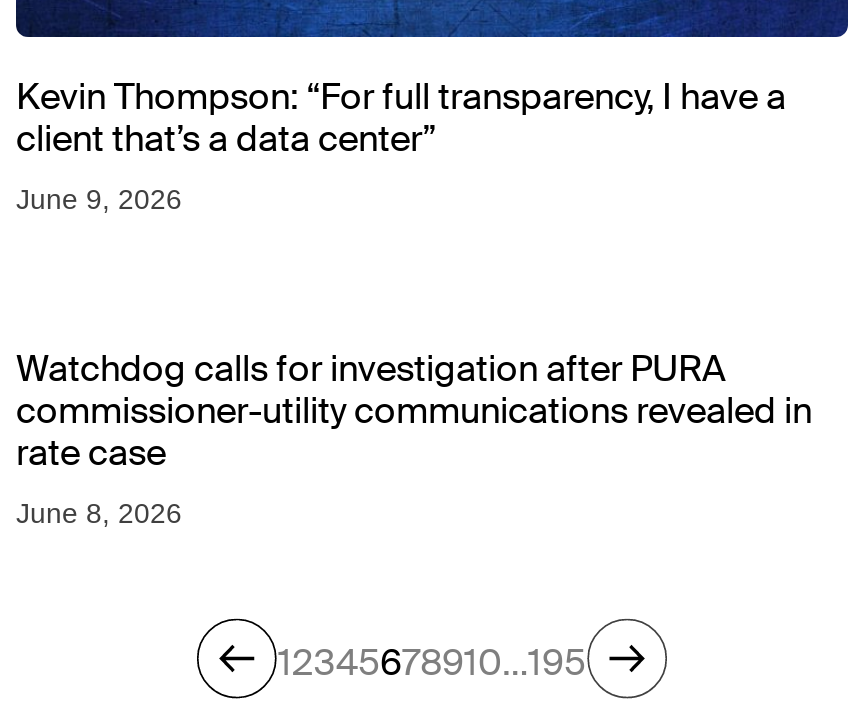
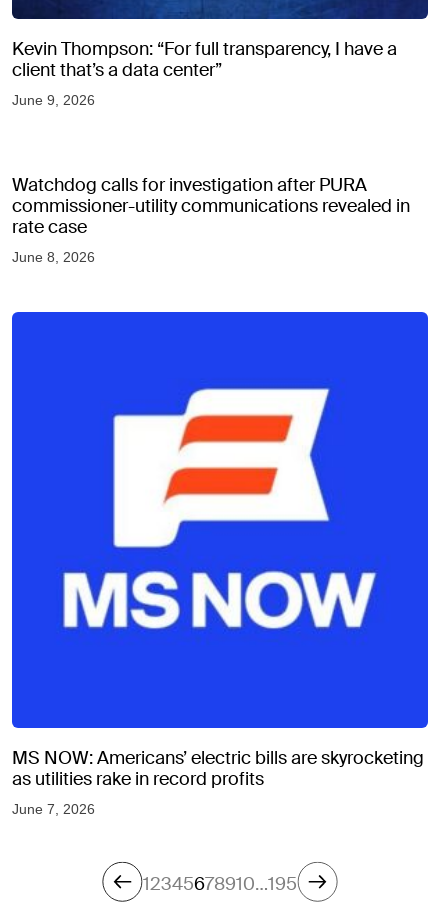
+ [image]
+ MS NOW: Americans’ electric bills are skyrocketing
+ as utilities rake in record profits
+ June 7, 2026
